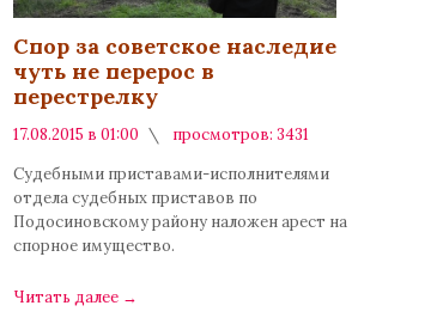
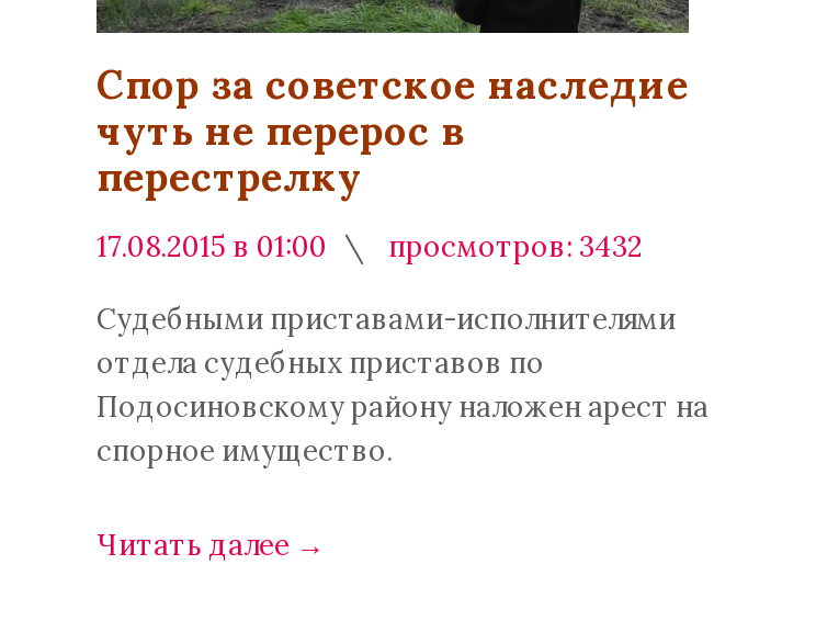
- 17.08.2015 в 01:00 просмотров: 3431
+ 17.08.2015 в 01:00 просмотров: 3432
